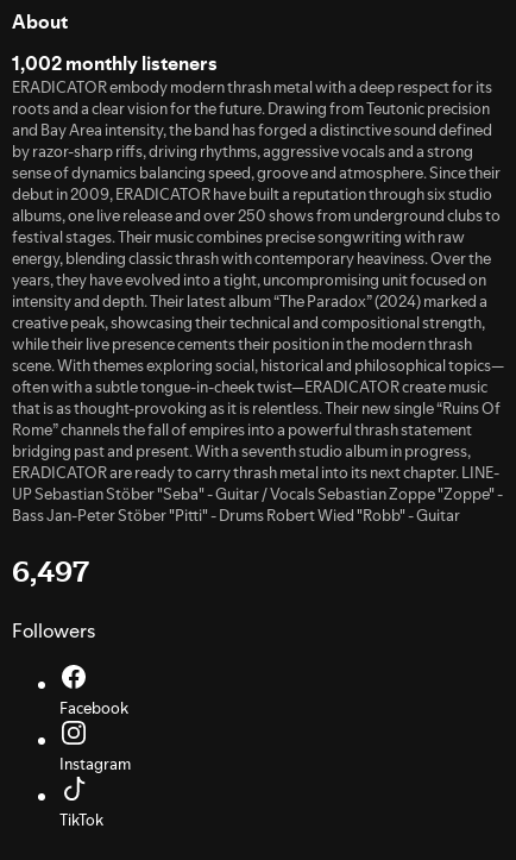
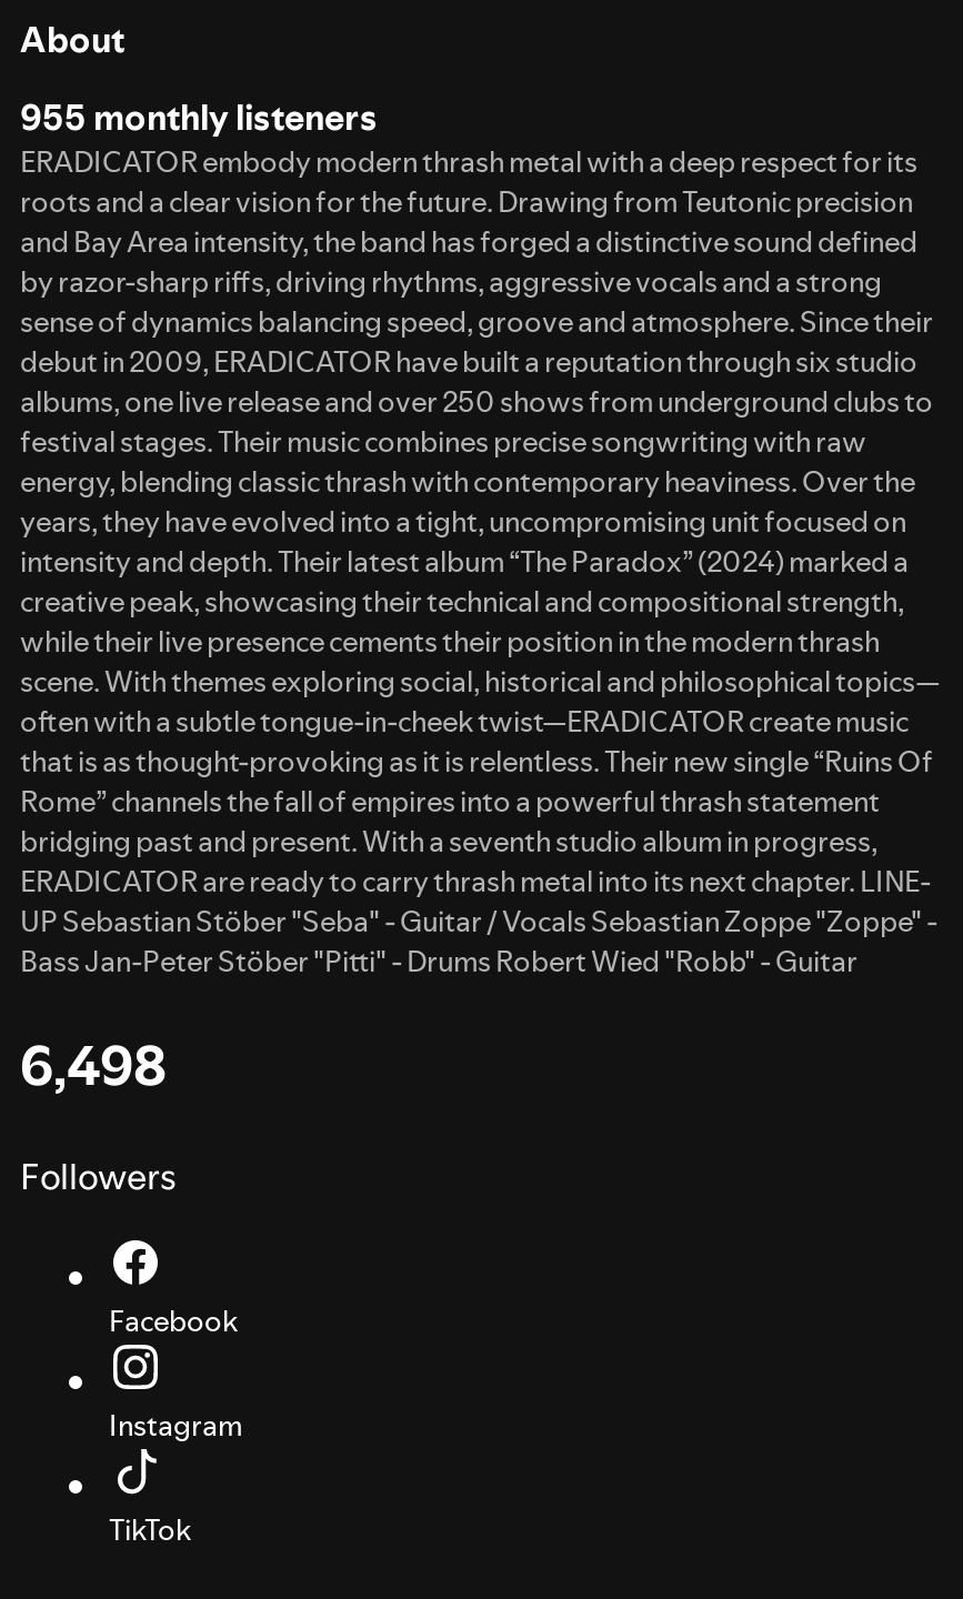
- 1,002 monthly listeners
+ 955 monthly listeners

- 6,497
+ 6,498
